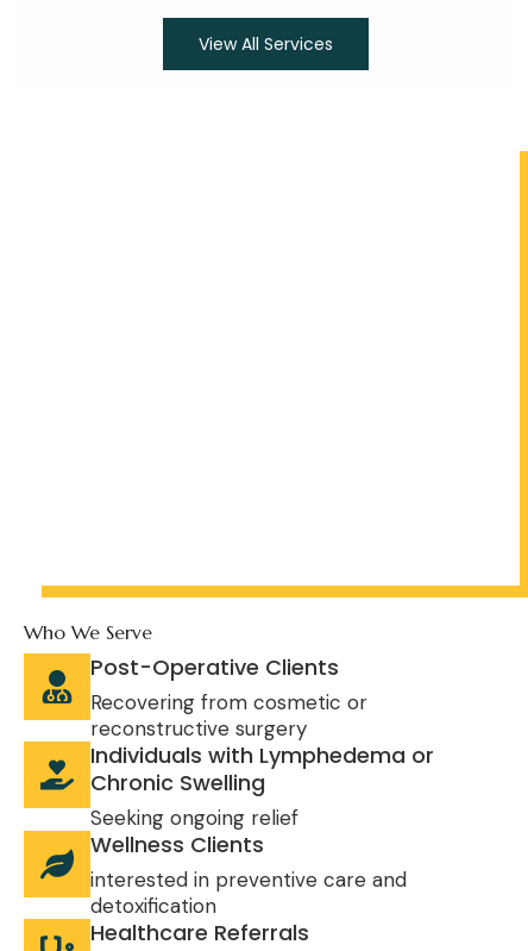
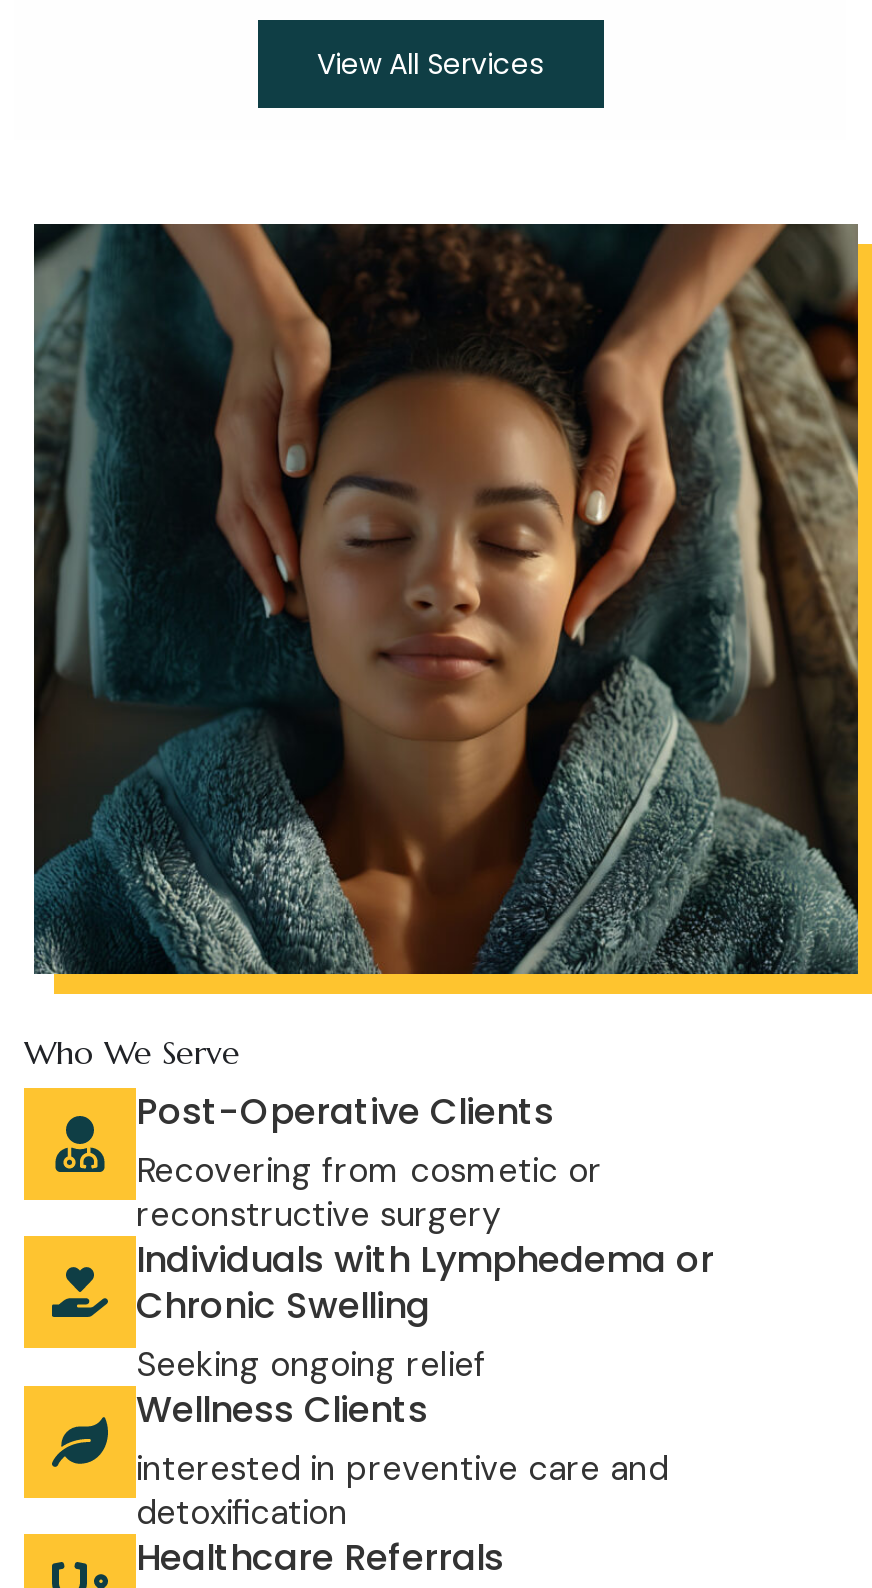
+ [image]
